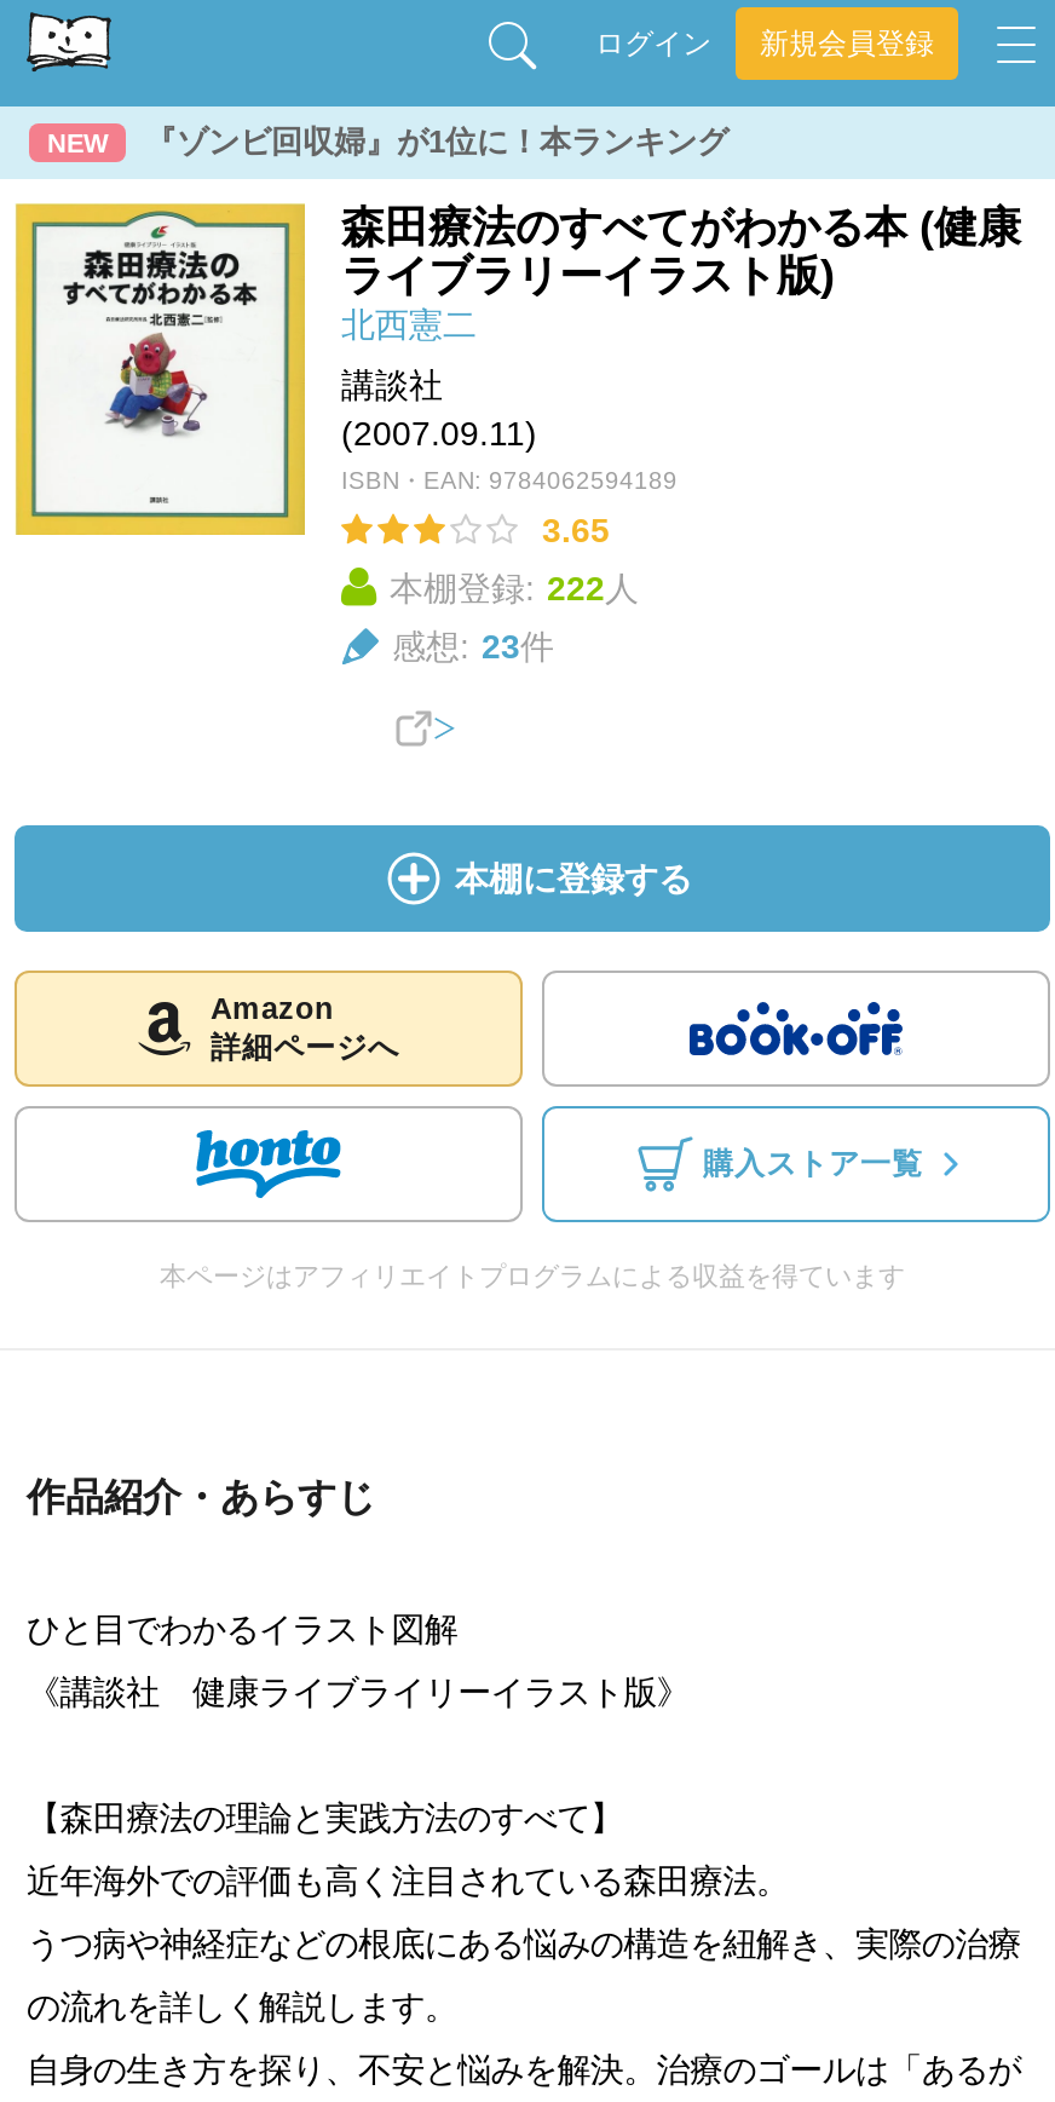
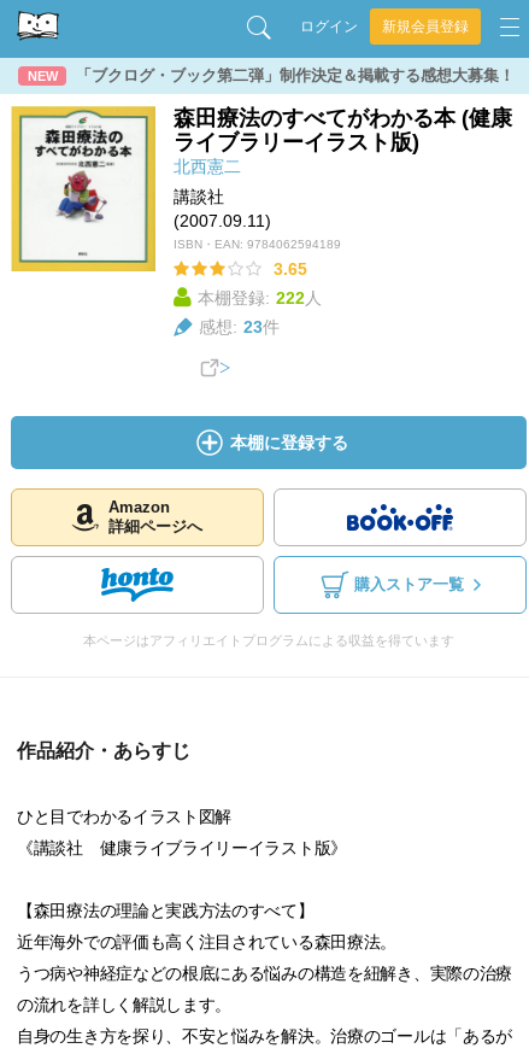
- 『ゾンビ回収婦』が1位に！本ランキング
+ 「ブクログ・ブック第二弾」制作決定＆掲載する感想大募集！
